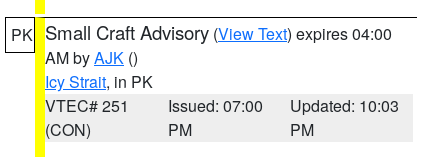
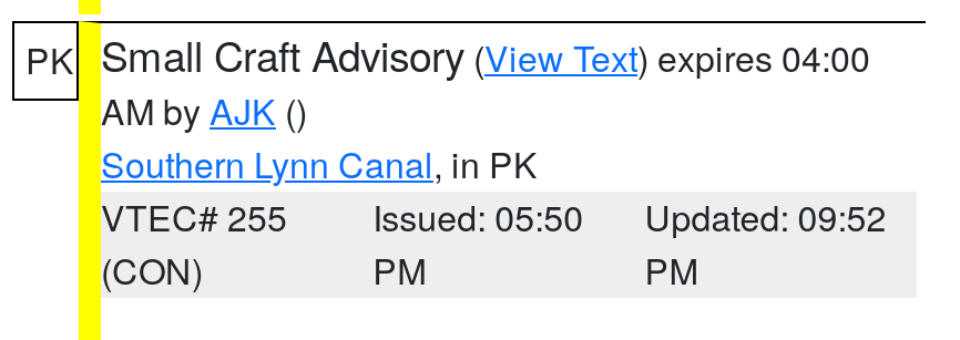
- Icy Strait, in PK
- VTEC# 251
+ Southern Lynn Canal, in PK
+ VTEC# 255

- Issued: 07:00
+ Issued: 05:50

- Updated: 10:03
+ Updated: 09:52
